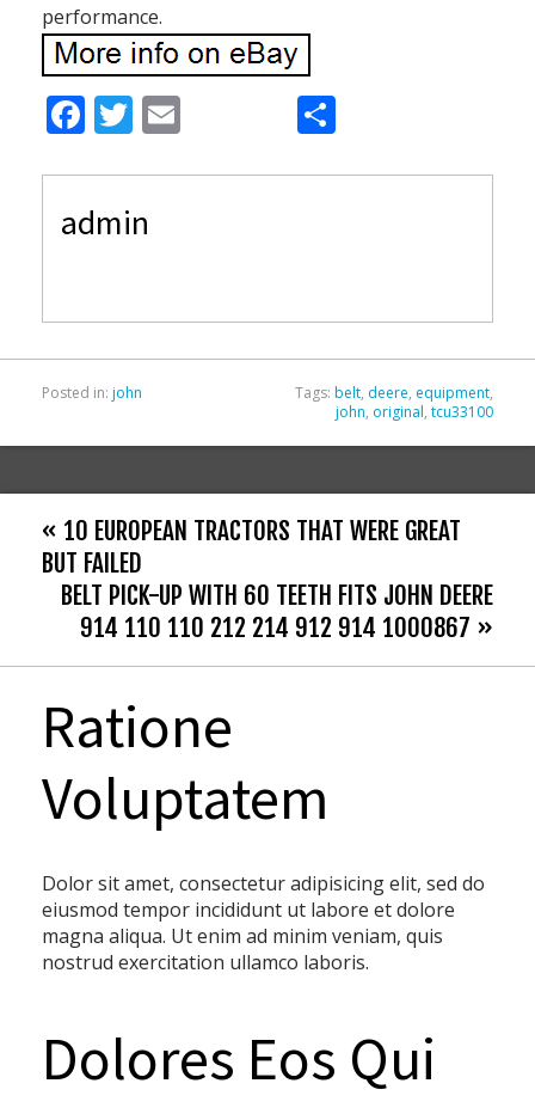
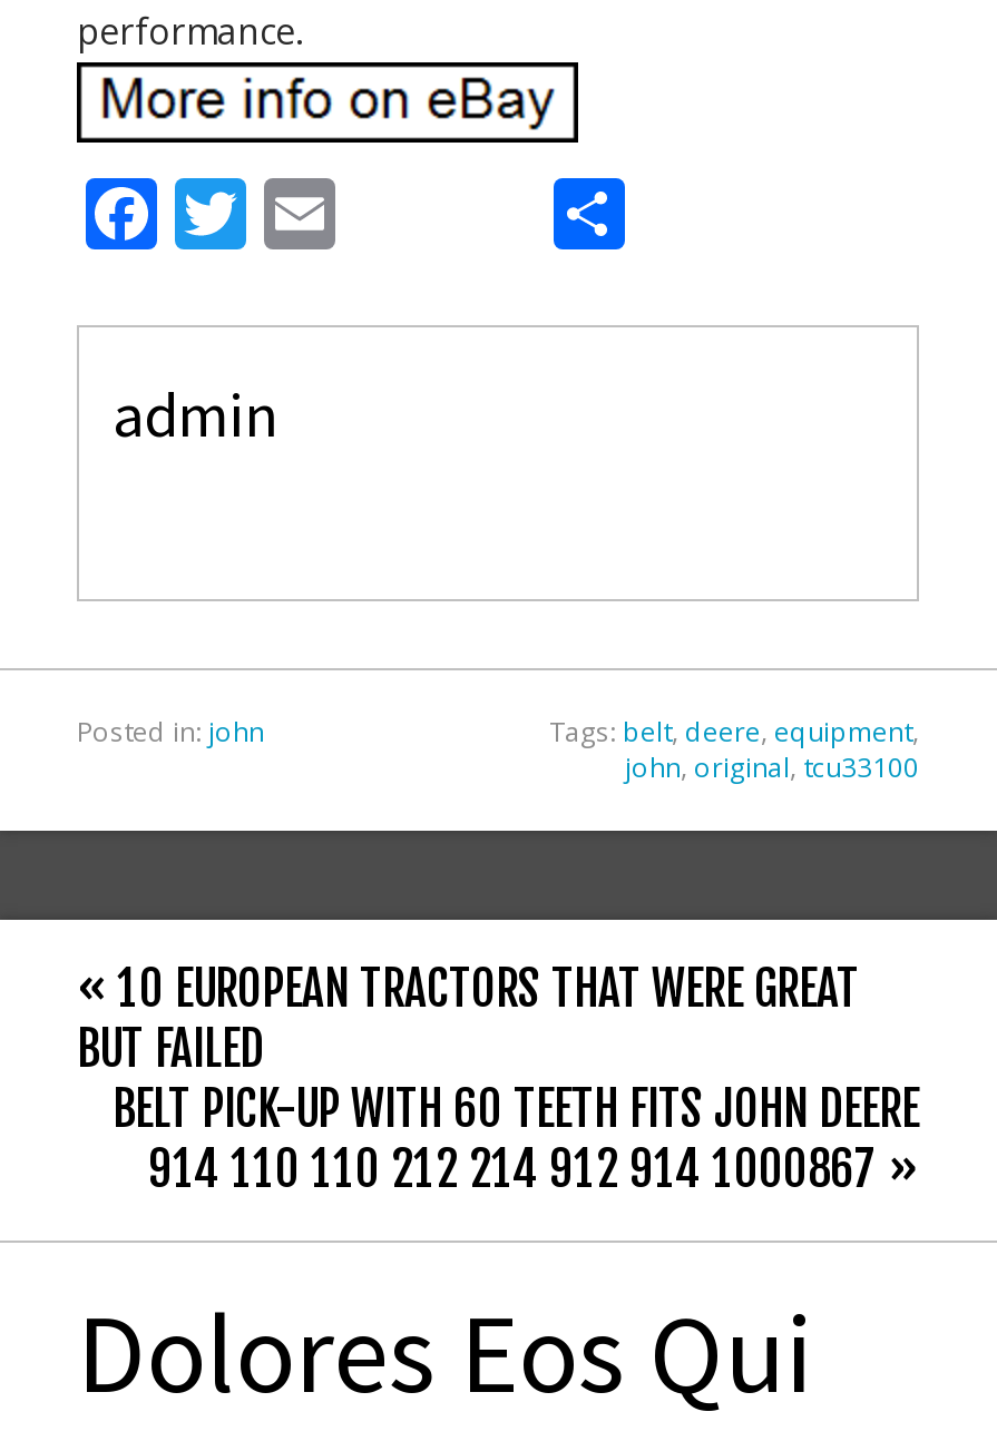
- Ratione
- Voluptatem
- Dolor sit amet, consectetur adipisicing elit, sed do
- eiusmod tempor incididunt ut labore et dolore
- magna aliqua. Ut enim ad minim veniam, quis
- nostrud exercitation ullamco laboris.
